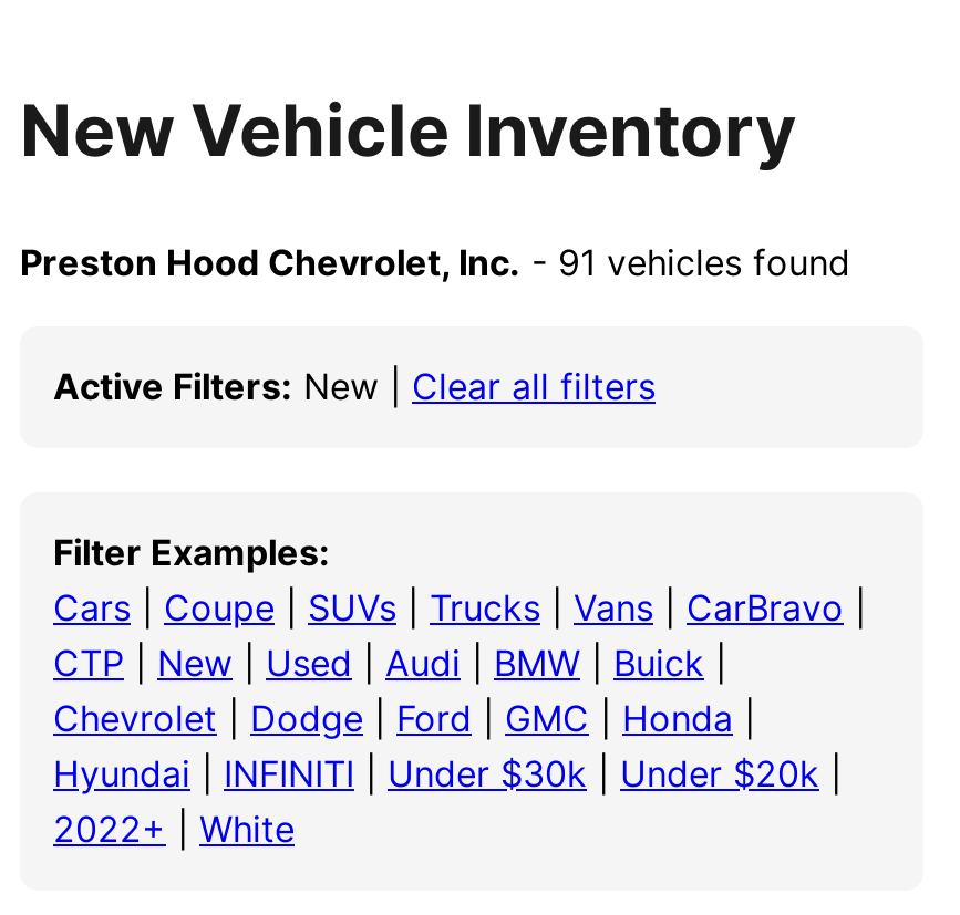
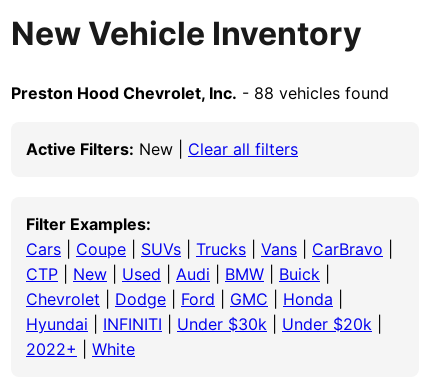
- Preston Hood Chevrolet, Inc. - 91 vehicles found
+ Preston Hood Chevrolet, Inc. - 88 vehicles found
